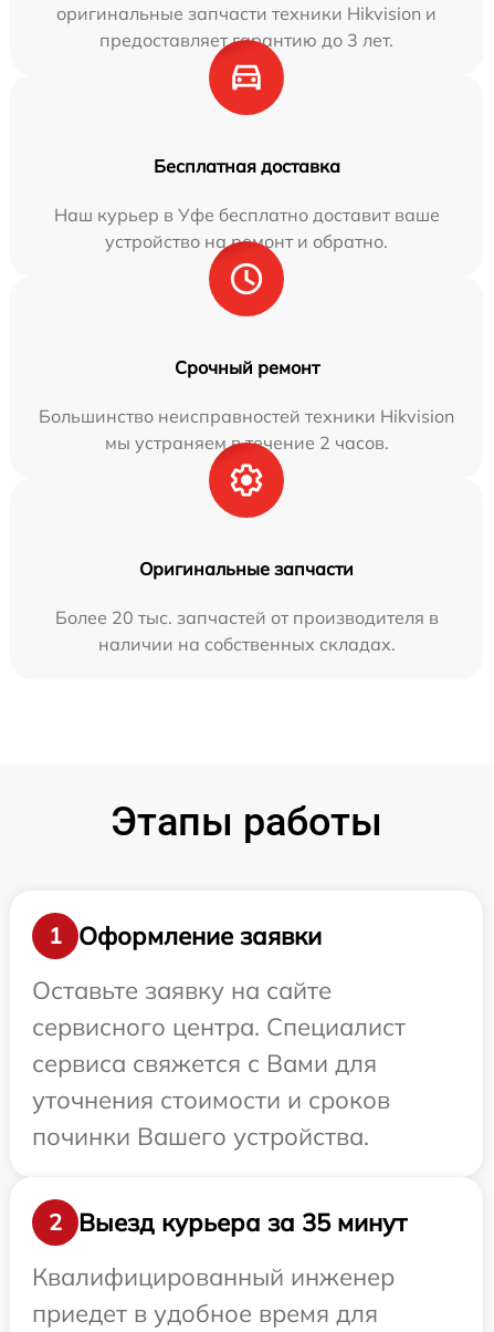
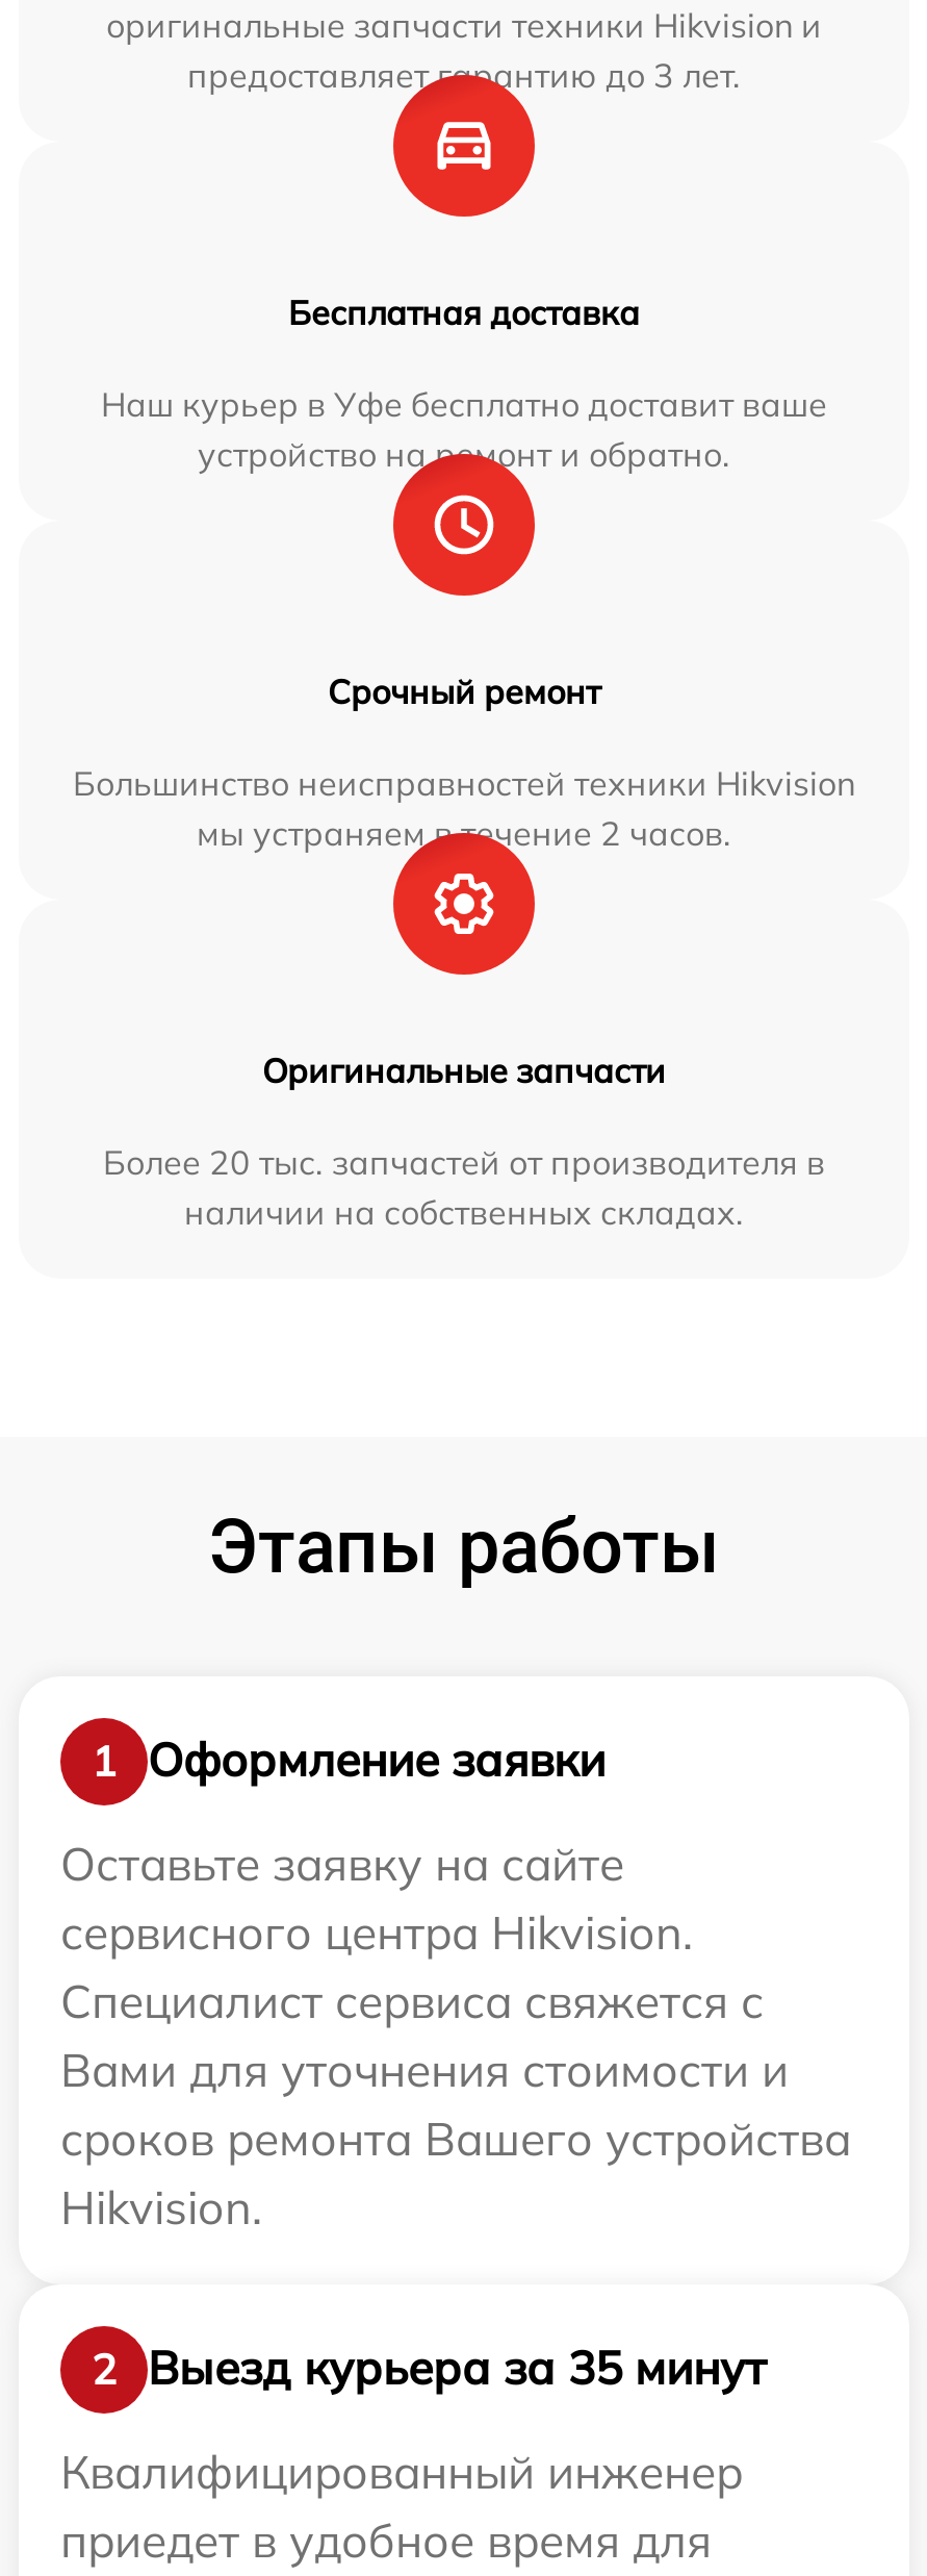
- сервисного центра. Специалист
- сервиса свяжется с Вами для
- уточнения стоимости и сроков
- починки Вашего устройства.
+ сервисного центра Hikvision.
+ Специалист сервиса свяжется с
+ Вами для уточнения стоимости и
+ сроков ремонта Вашего устройства
+ Hikvision.
